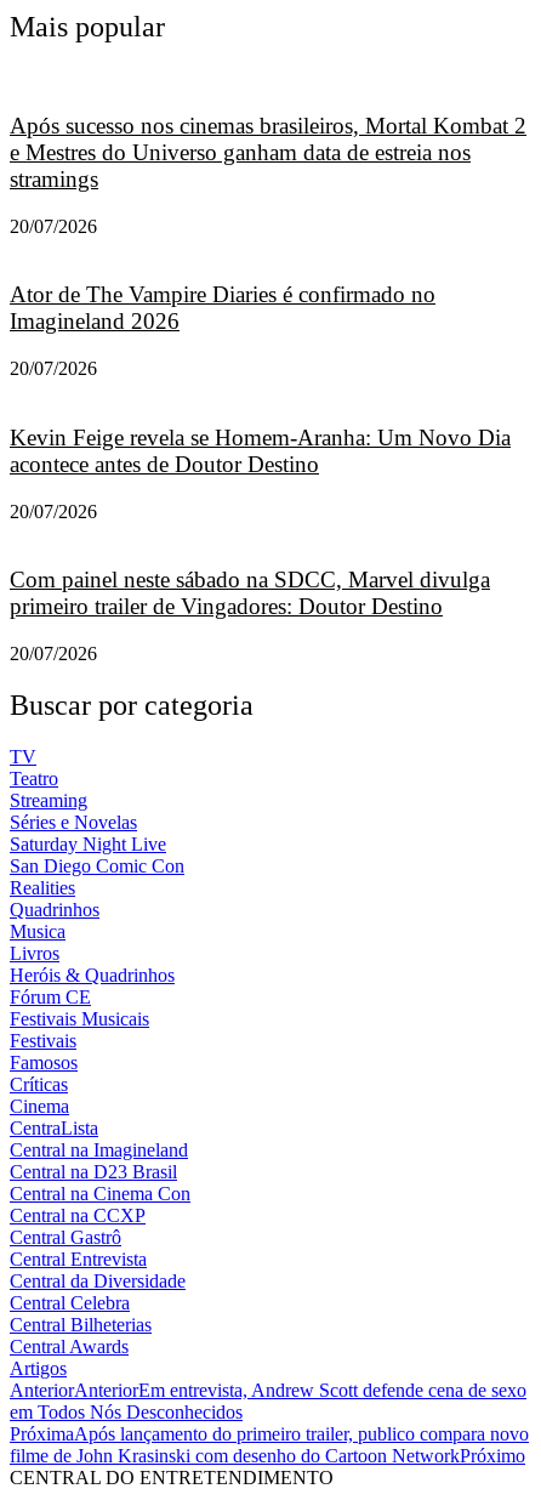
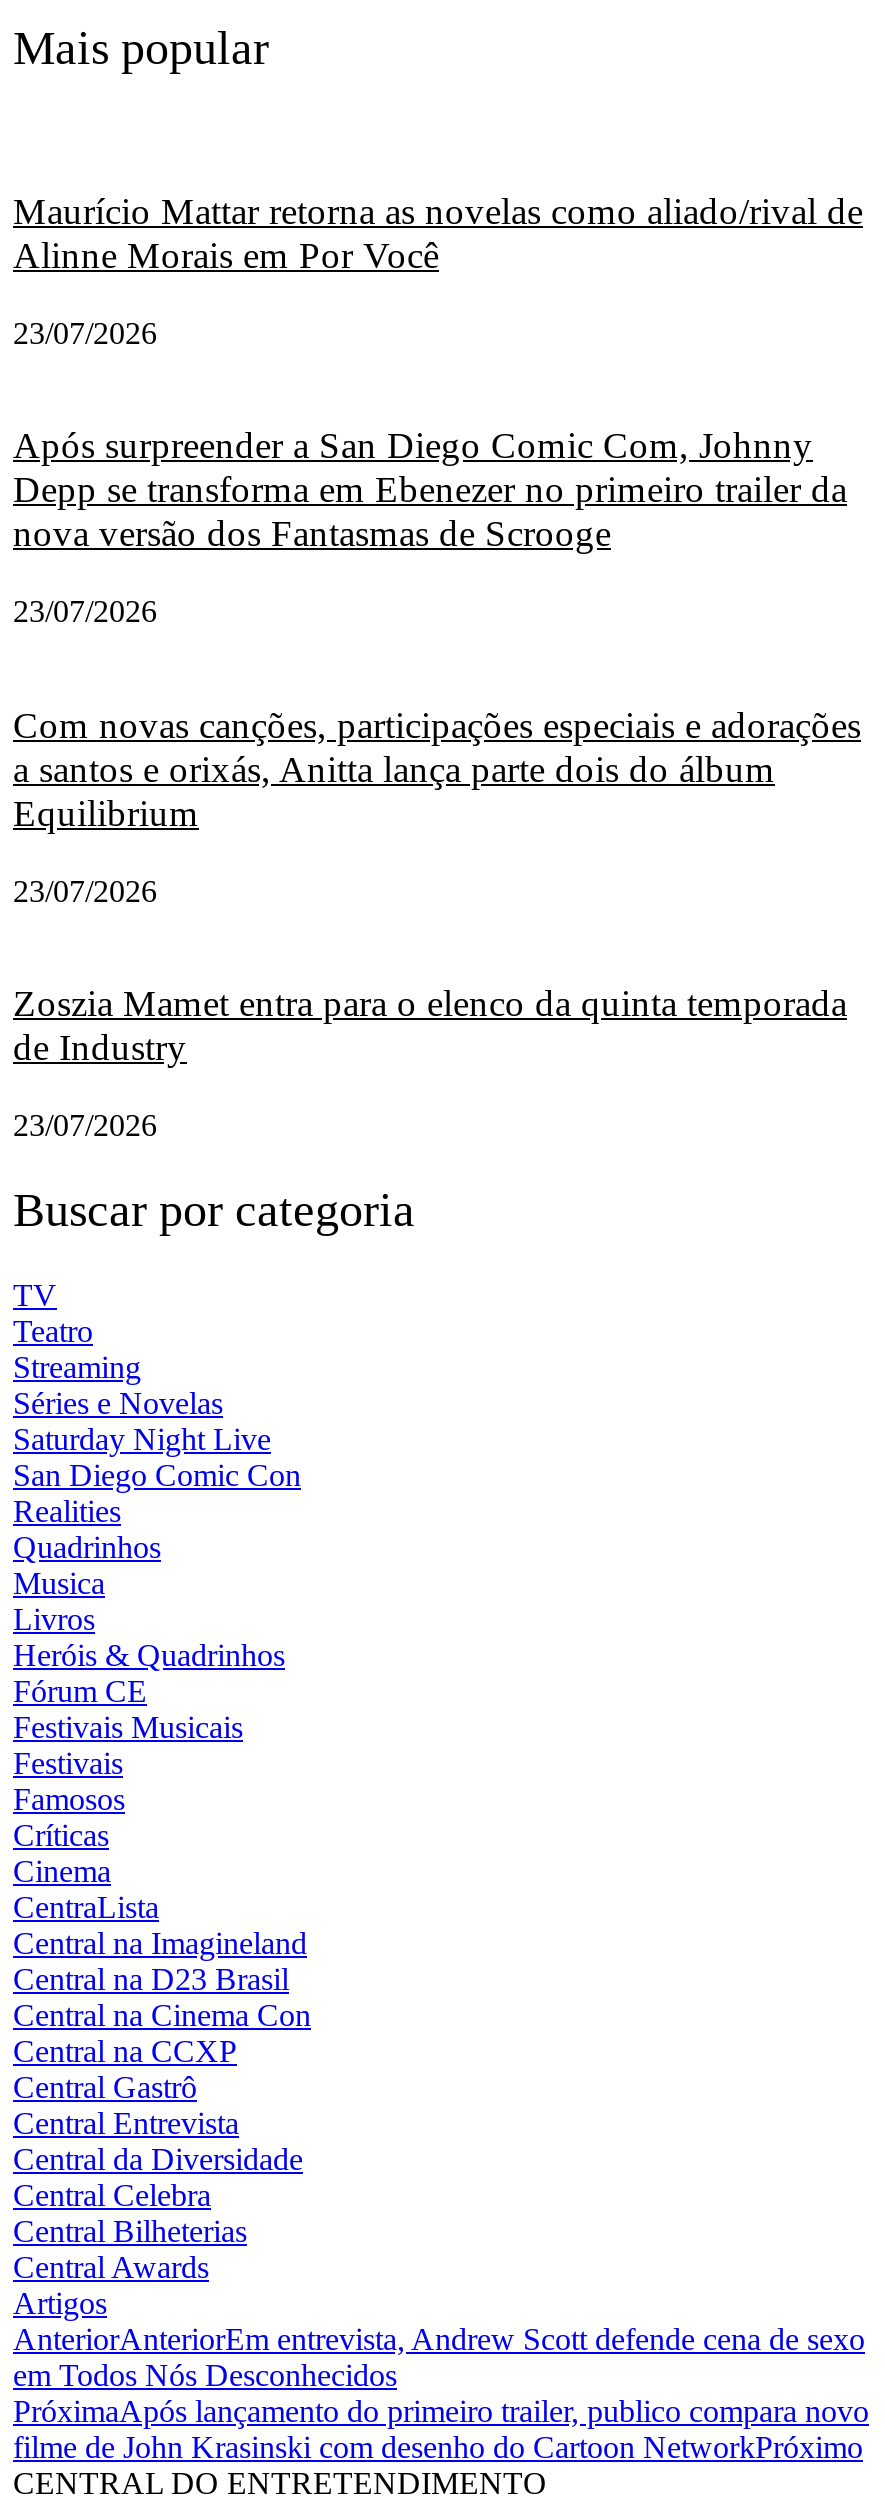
- Após sucesso nos cinemas brasileiros, Mortal Kombat 2
- e Mestres do Universo ganham data de estreia nos
- stramings
+ Maurício Mattar retorna as novelas como aliado/rival de
+ Alinne Morais em Por Você

- 20/07/2026
+ 23/07/2026

- Ator de The Vampire Diaries é confirmado no
- Imagineland 2026
+ Após surpreender a San Diego Comic Com, Johnny
+ Depp se transforma em Ebenezer no primeiro trailer da
+ nova versão dos Fantasmas de Scrooge

- 20/07/2026
+ 23/07/2026

- Kevin Feige revela se Homem-Aranha: Um Novo Dia
- acontece antes de Doutor Destino
+ Com novas canções, participações especiais e adorações
+ a santos e orixás, Anitta lança parte dois do álbum
+ Equilibrium

- 20/07/2026
+ 23/07/2026

- Com painel neste sábado na SDCC, Marvel divulga
- primeiro trailer de Vingadores: Doutor Destino
+ Zoszia Mamet entra para o elenco da quinta temporada
+ de Industry

- 20/07/2026
+ 23/07/2026
